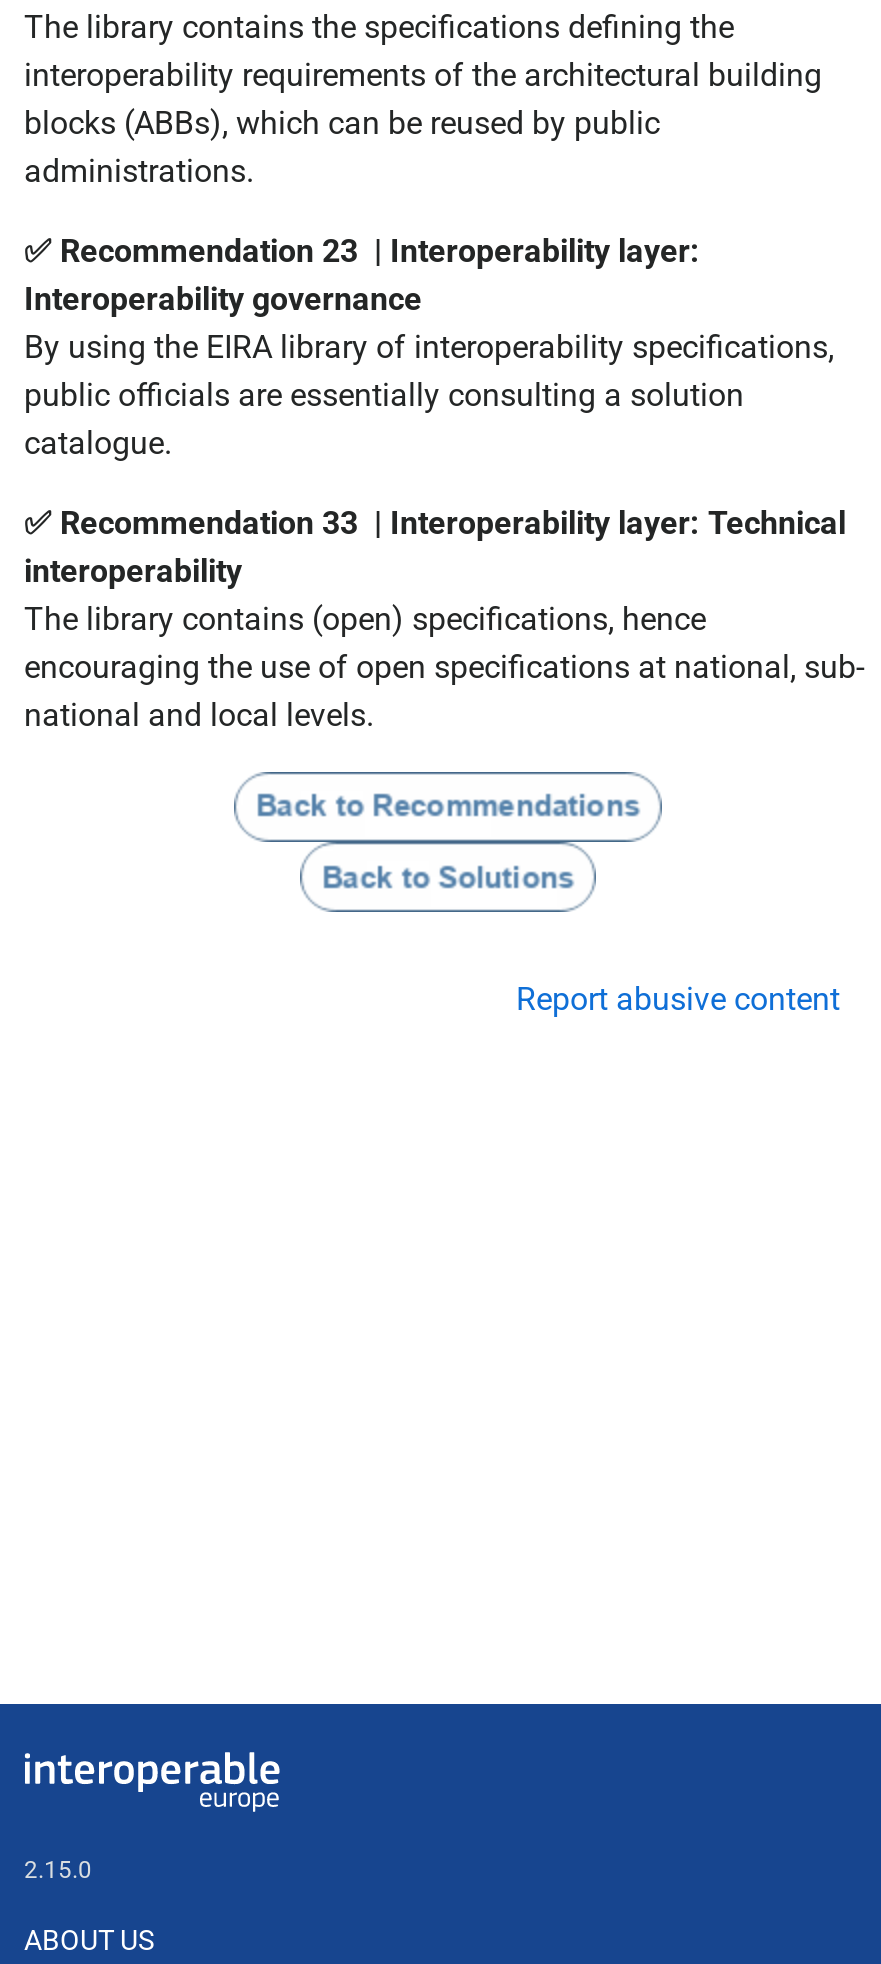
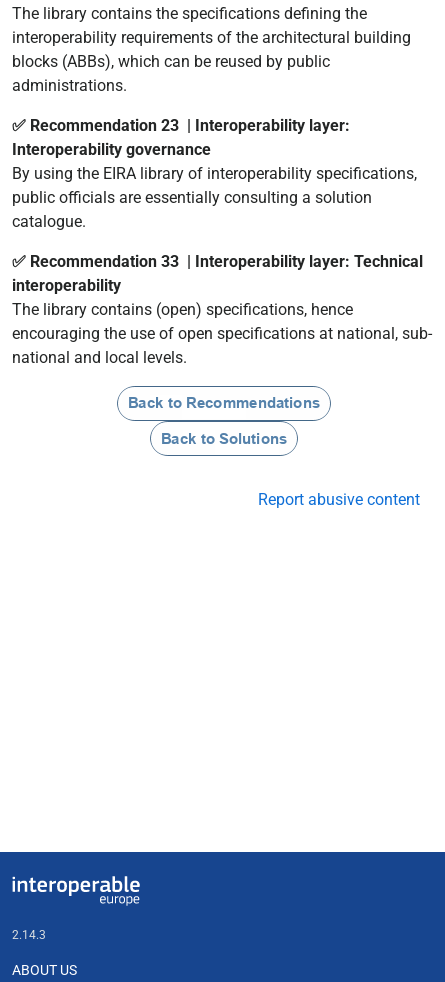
- 2.15.0
+ 2.14.3
